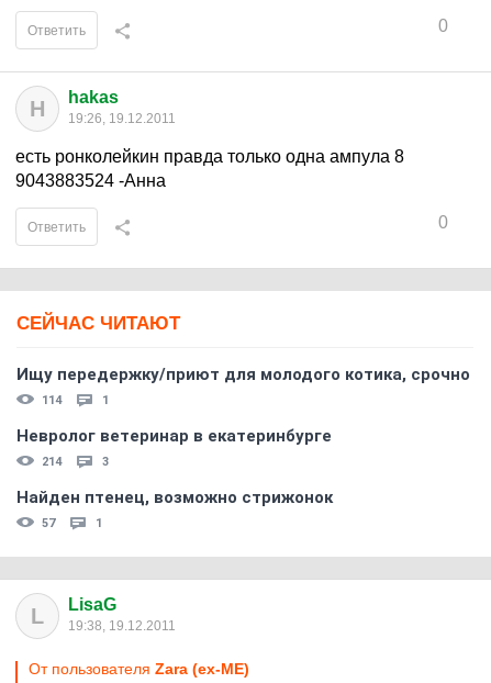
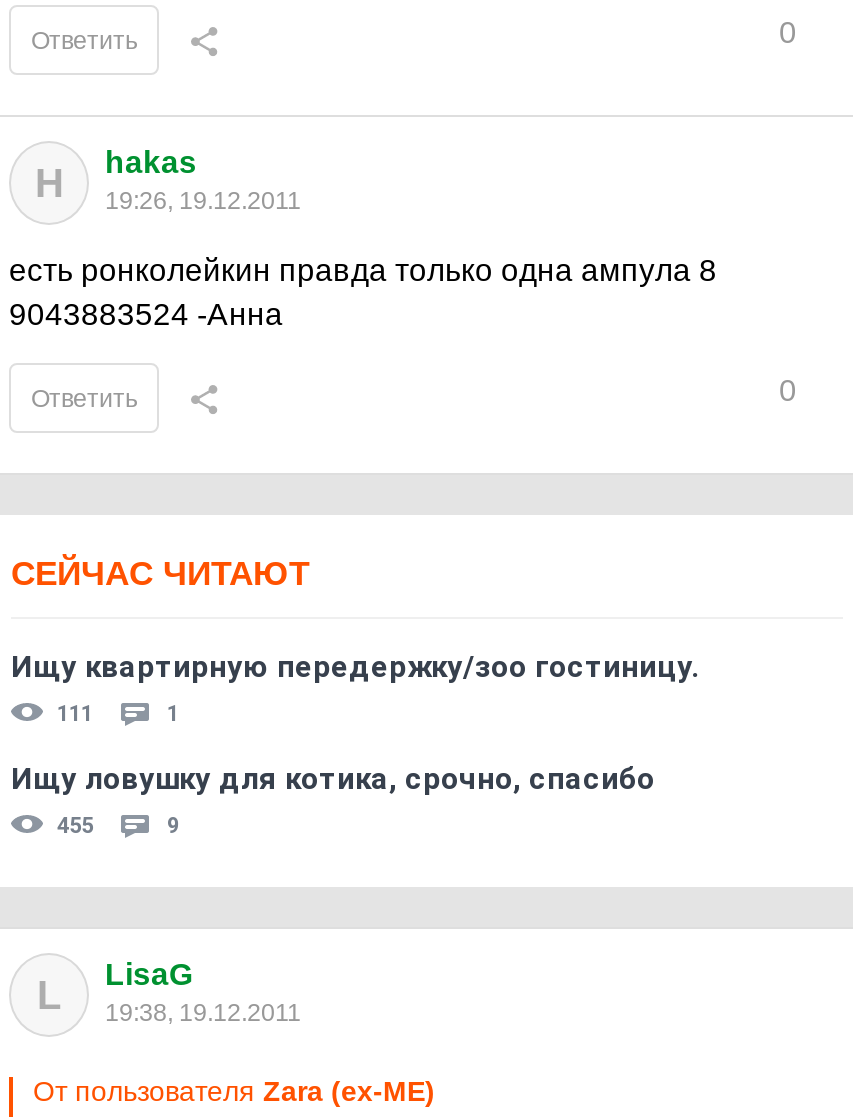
- Ищу передержку/приют для молодого котика, срочно
- 114
+ Ищу квартирную передержку/зоо гостиницу.
+ 111

- Невролог ветеринар в екатеринбурге
- 214
- 3
- Найден птенец, возможно стрижонок
- 57
- 1
+ Ищу ловушку для котика, срочно, спасибо
+ 455
+ 9
